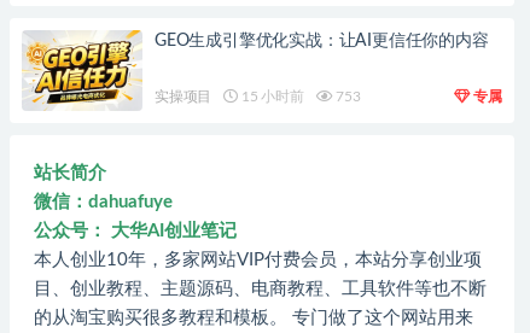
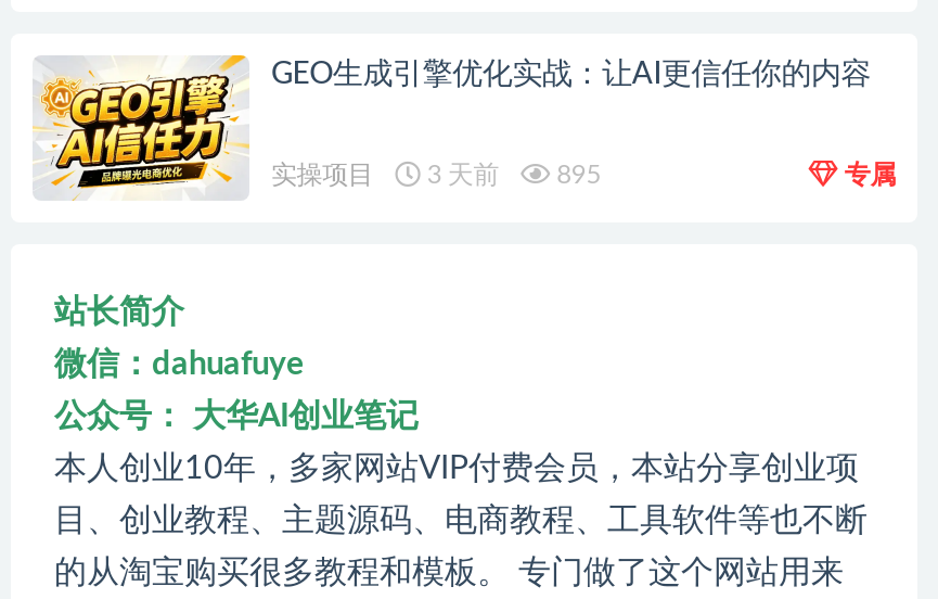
- 15 小时前
- 753
+ 3 天前
+ 895
